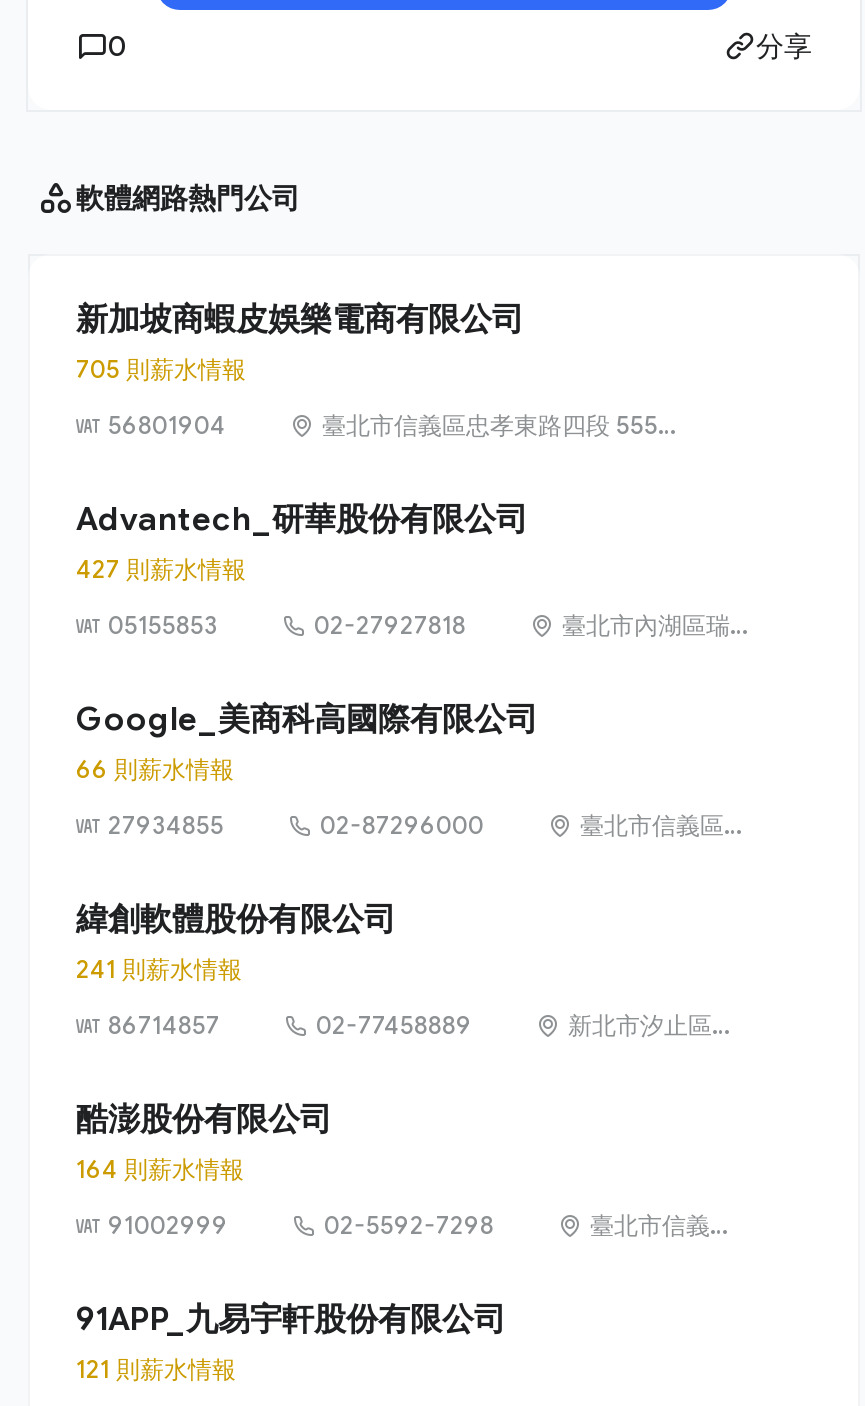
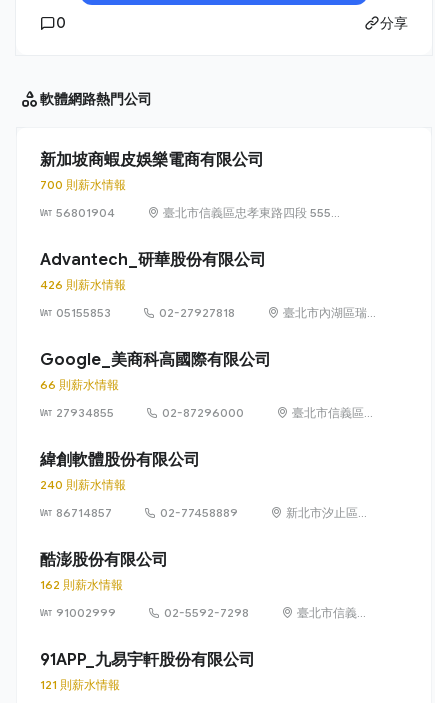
- 705 則薪水情報
+ 700 則薪水情報

- 427 則薪水情報
+ 426 則薪水情報

- 241 則薪水情報
+ 240 則薪水情報

- 164 則薪水情報
+ 162 則薪水情報
